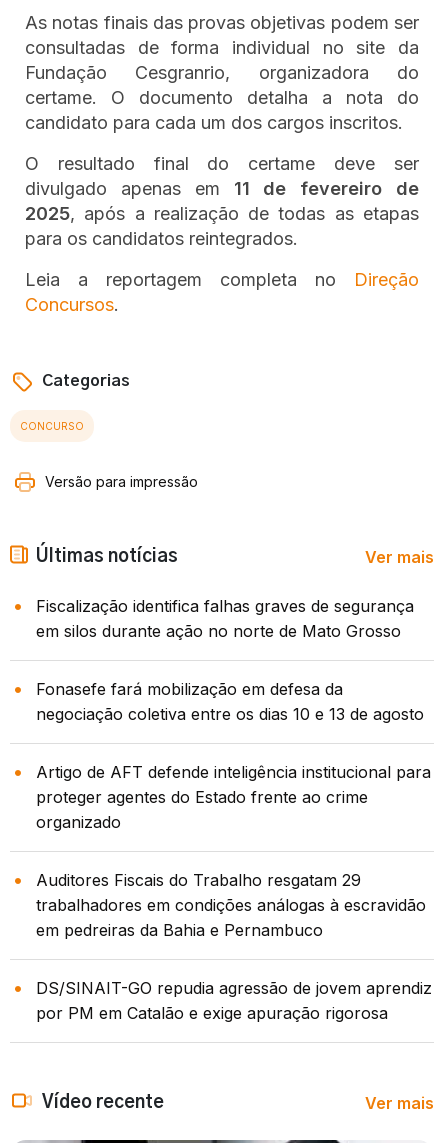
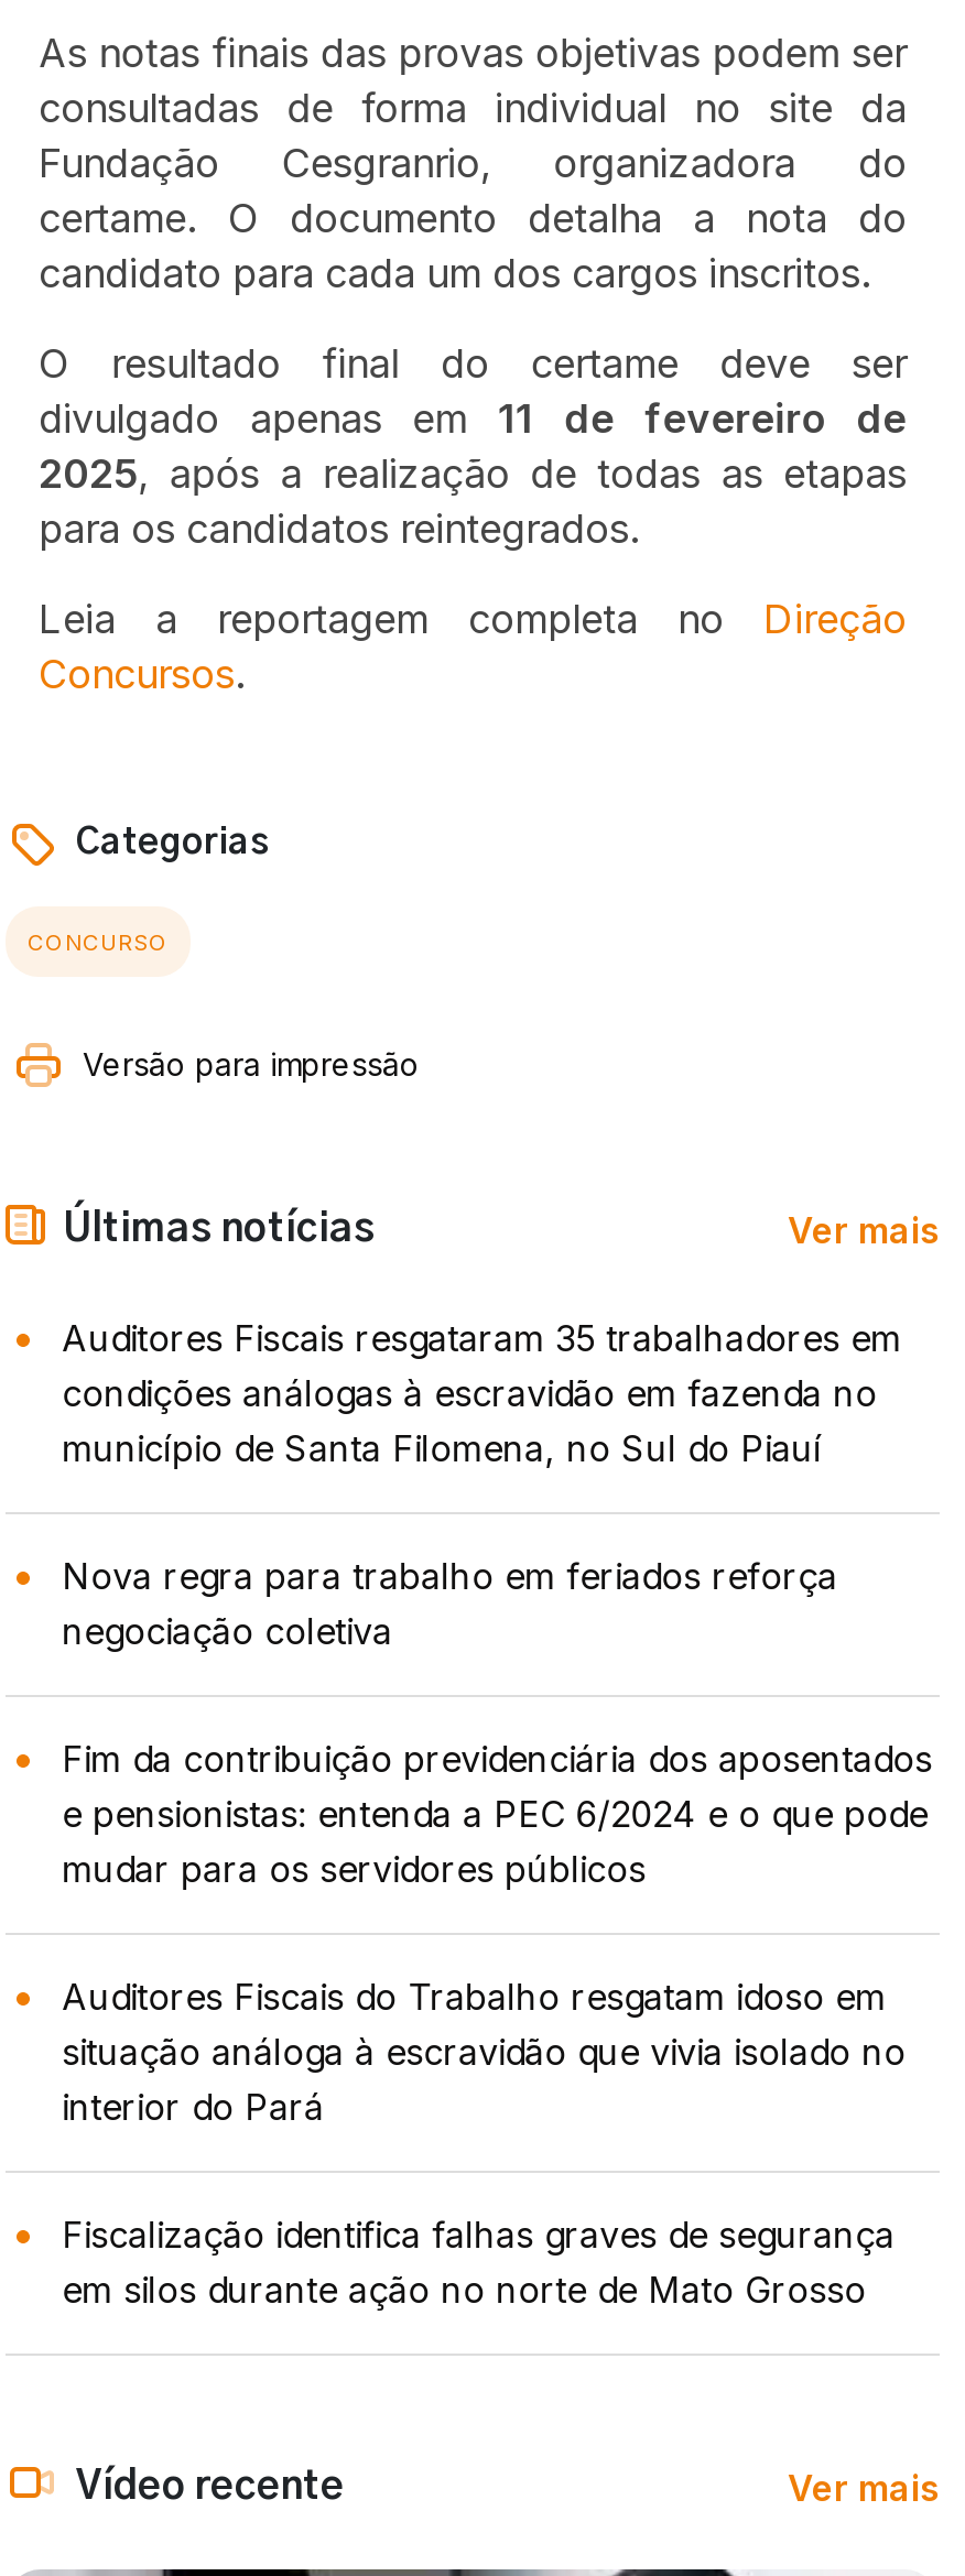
+ Auditores Fiscais resgataram 35 trabalhadores em
+ condições análogas à escravidão em fazenda no
+ município de Santa Filomena, no Sul do Piauí
+ Nova regra para trabalho em feriados reforça
+ negociação coletiva
+ Fim da contribuição previdenciária dos aposentados
+ e pensionistas: entenda a PEC 6/2024 e o que pode
+ mudar para os servidores públicos
+ Auditores Fiscais do Trabalho resgatam idoso em
+ situação análoga à escravidão que vivia isolado no
+ interior do Pará

moved down: Fiscalização identifica falhas graves de segurança | em silos durante ação no norte de Mato Grosso

- Fonasefe fará mobilização em defesa da
- negociação coletiva entre os dias 10 e 13 de agosto
- Artigo de AFT defende inteligência institucional para
- proteger agentes do Estado frente ao crime
- organizado
- Auditores Fiscais do Trabalho resgatam 29
- trabalhadores em condições análogas à escravidão
- em pedreiras da Bahia e Pernambuco
- DS/SINAIT-GO repudia agressão de jovem aprendiz
- por PM em Catalão e exige apuração rigorosa
